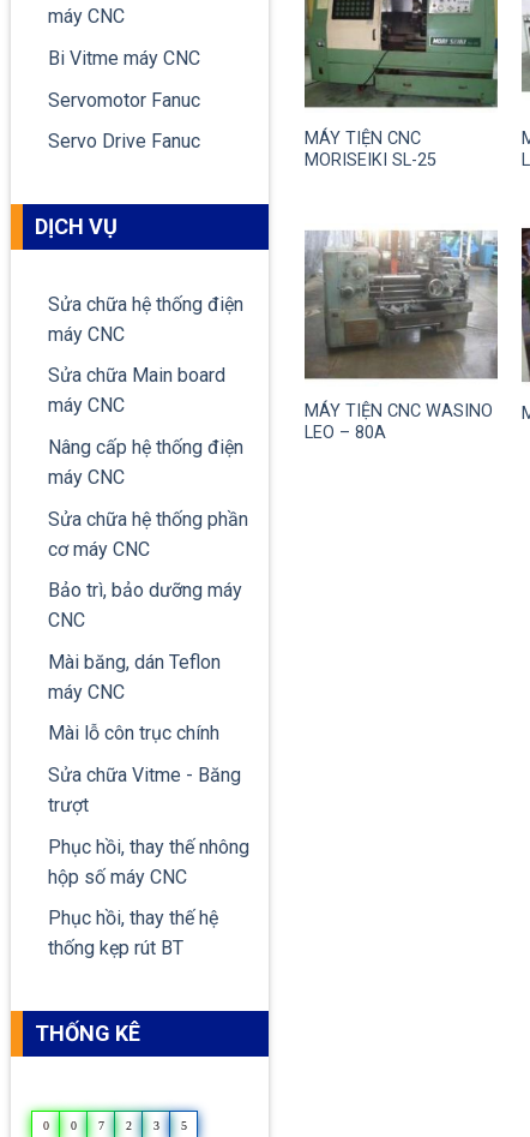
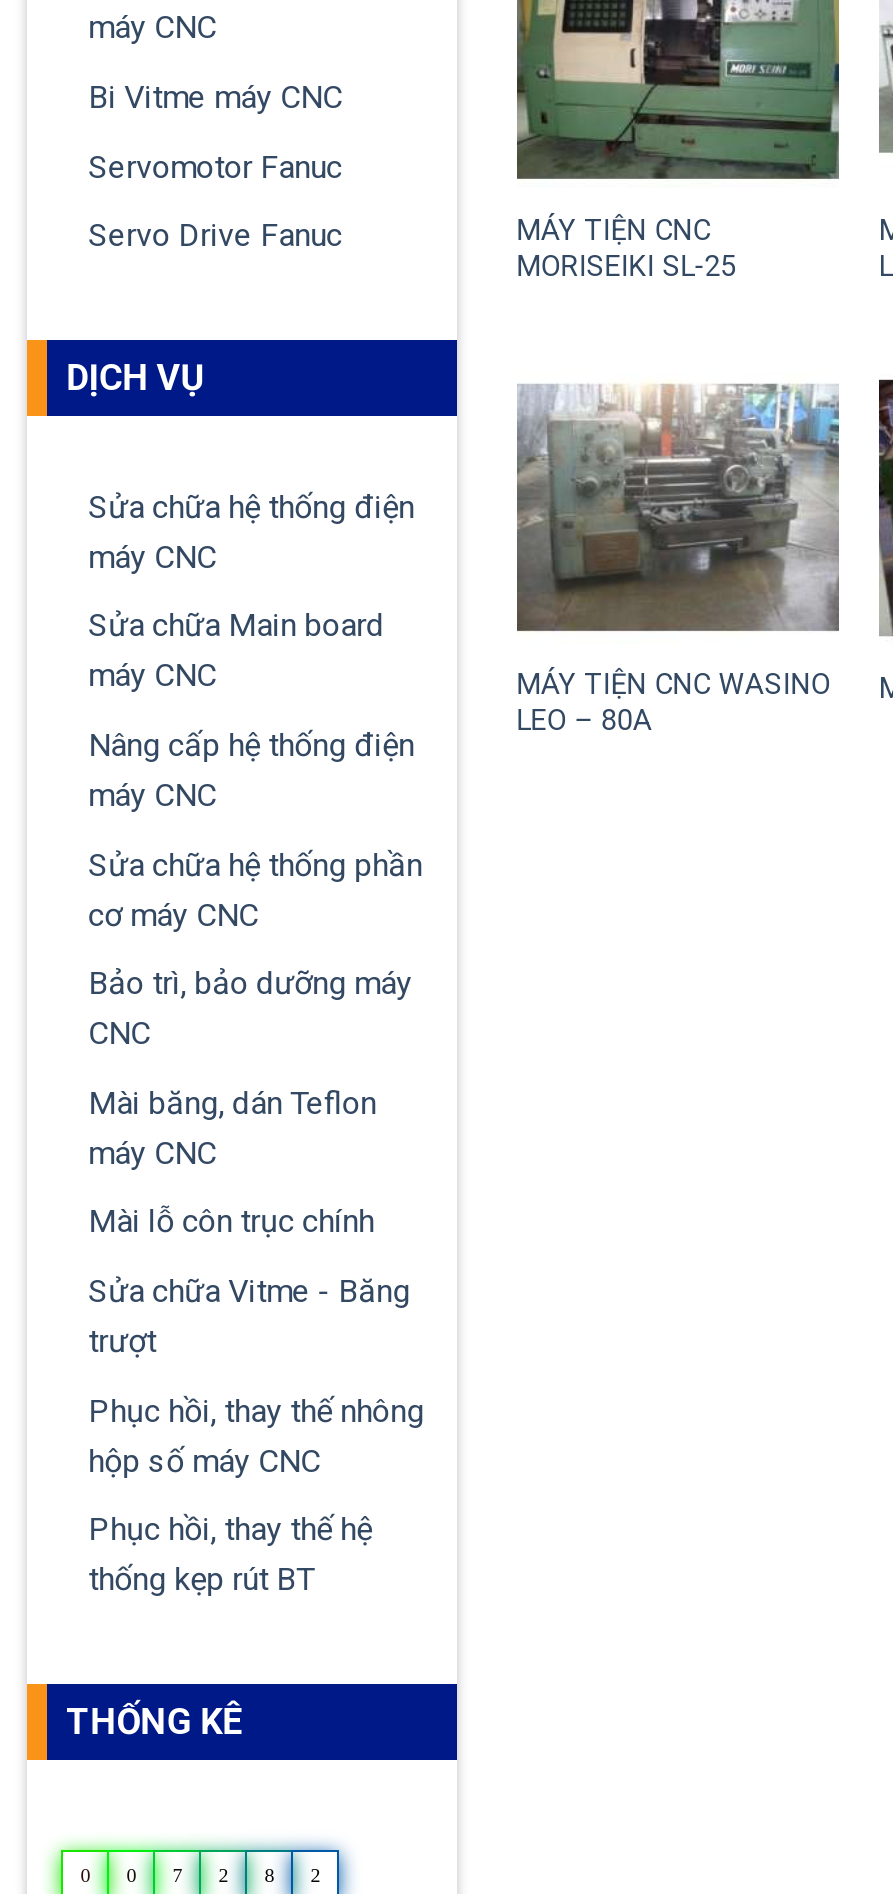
- 3
+ 8

- 5
+ 2
